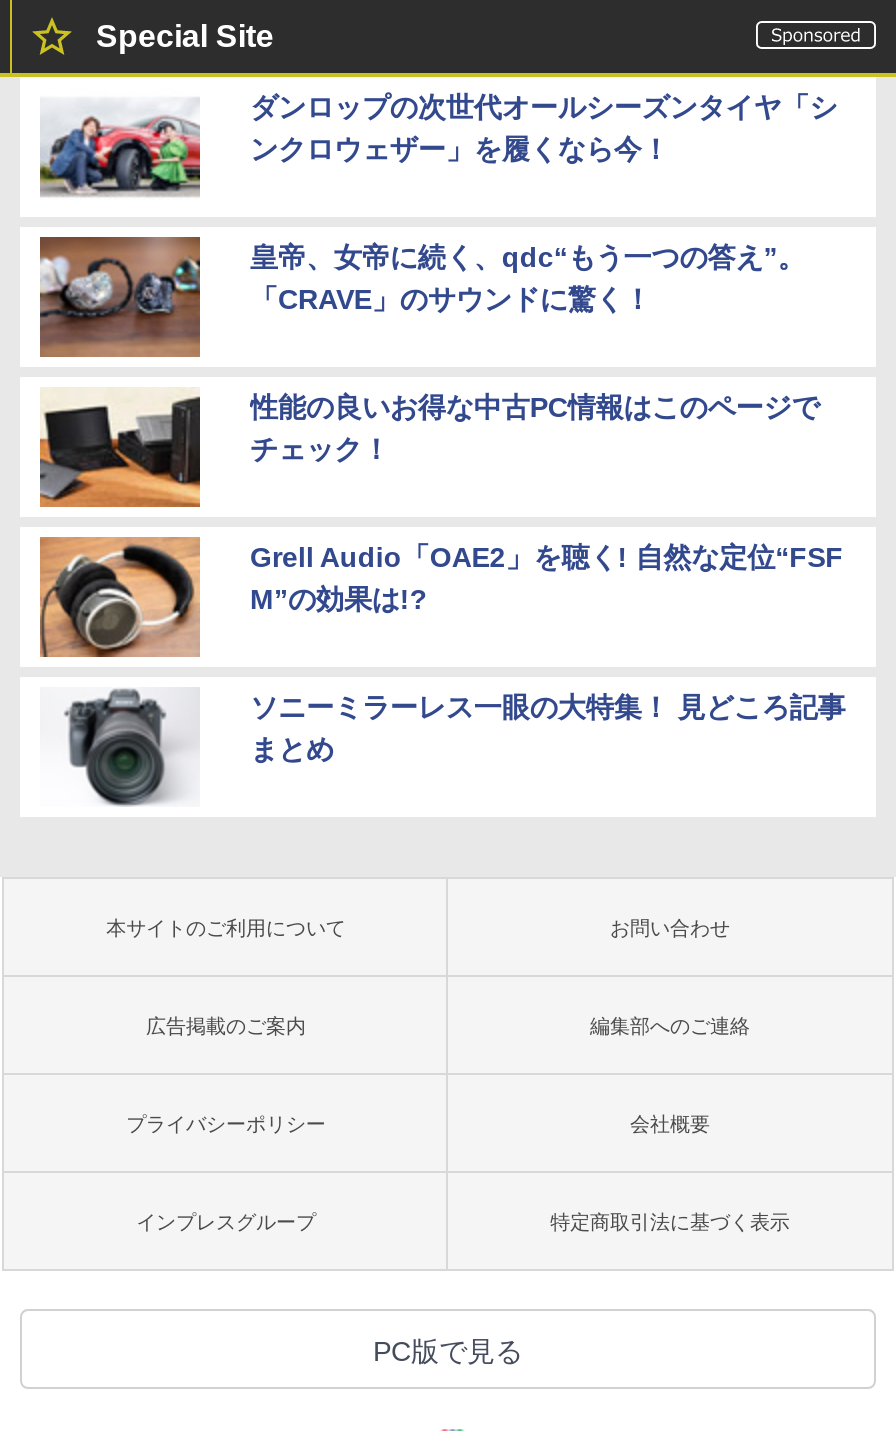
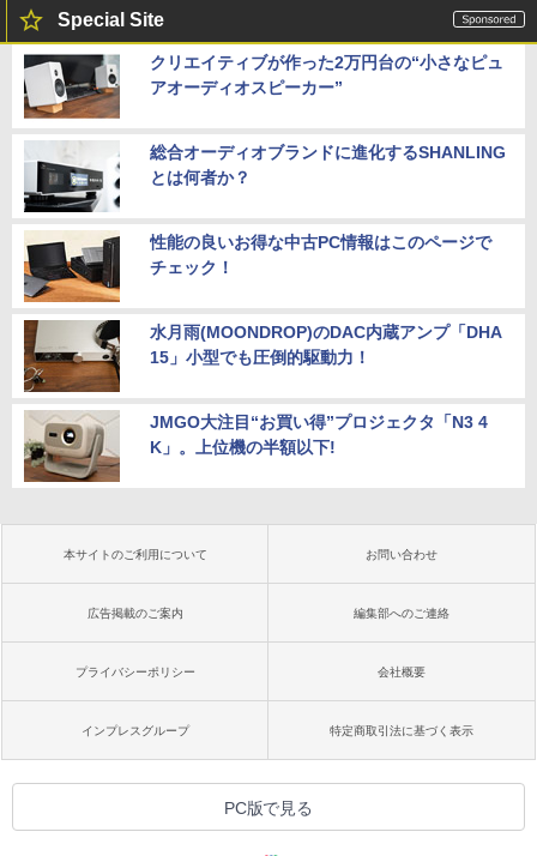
- [image]
- ダンロップの次世代オールシーズンタイヤ「シ
- ンクロウェザー」を履くなら今！
+ [image]
+ クリエイティブが作った2万円台の“小さなピュ
+ アオーディオスピーカー”

- [image]
- 皇帝、女帝に続く、qdc“もう一つの答え”。
- 「CRAVE」のサウンドに驚く！
+ [image]
+ 総合オーディオブランドに進化するSHANLING
+ とは何者か？

- [image]
- Grell Audio「OAE2」を聴く! 自然な定位“FSF
- M”の効果は!?
+ [image]
+ 水月雨(MOONDROP)のDAC内蔵アンプ「DHA
+ 15」小型でも圧倒的駆動力！

- [image]
- ソニーミラーレス一眼の大特集！ 見どころ記事
- まとめ
+ [image]
+ JMGO大注目“お買い得”プロジェクタ「N3 4
+ K」。上位機の半額以下!
